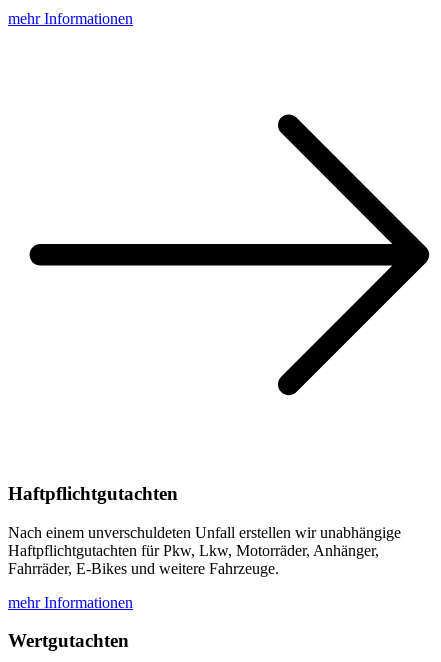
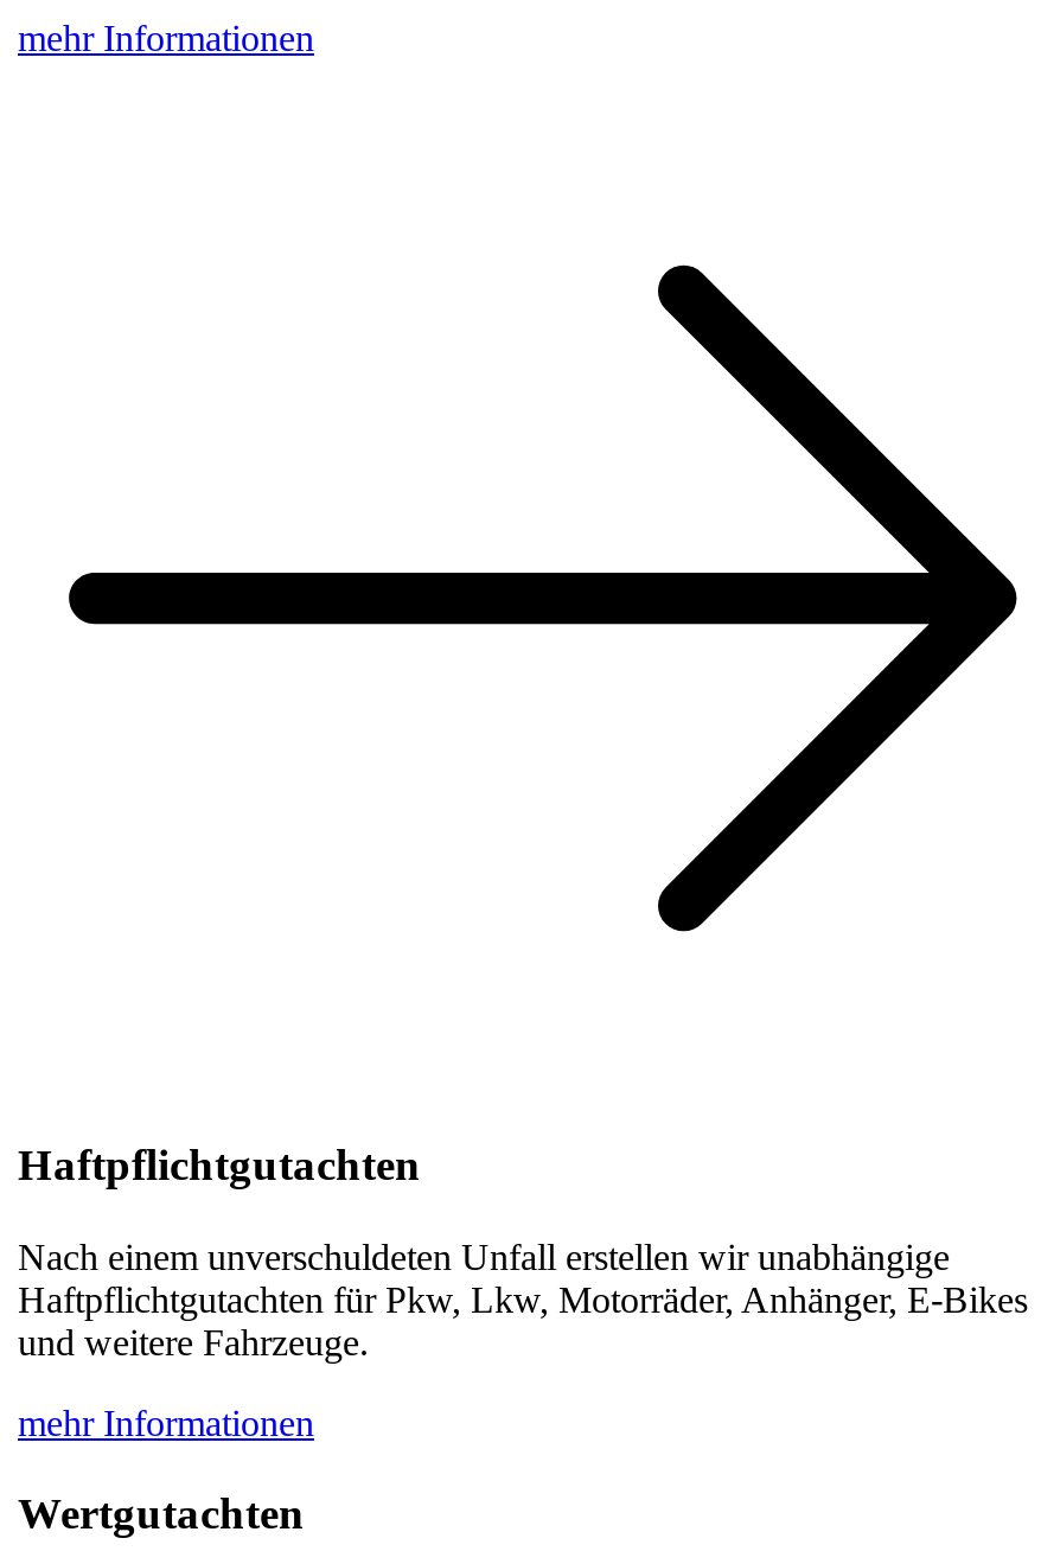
- Haftpflichtgutachten für Pkw, Lkw, Motorräder, Anhänger,
- Fahrräder, E-Bikes und weitere Fahrzeuge.
+ Haftpflichtgutachten für Pkw, Lkw, Motorräder, Anhänger, E-Bikes
+ und weitere Fahrzeuge.
